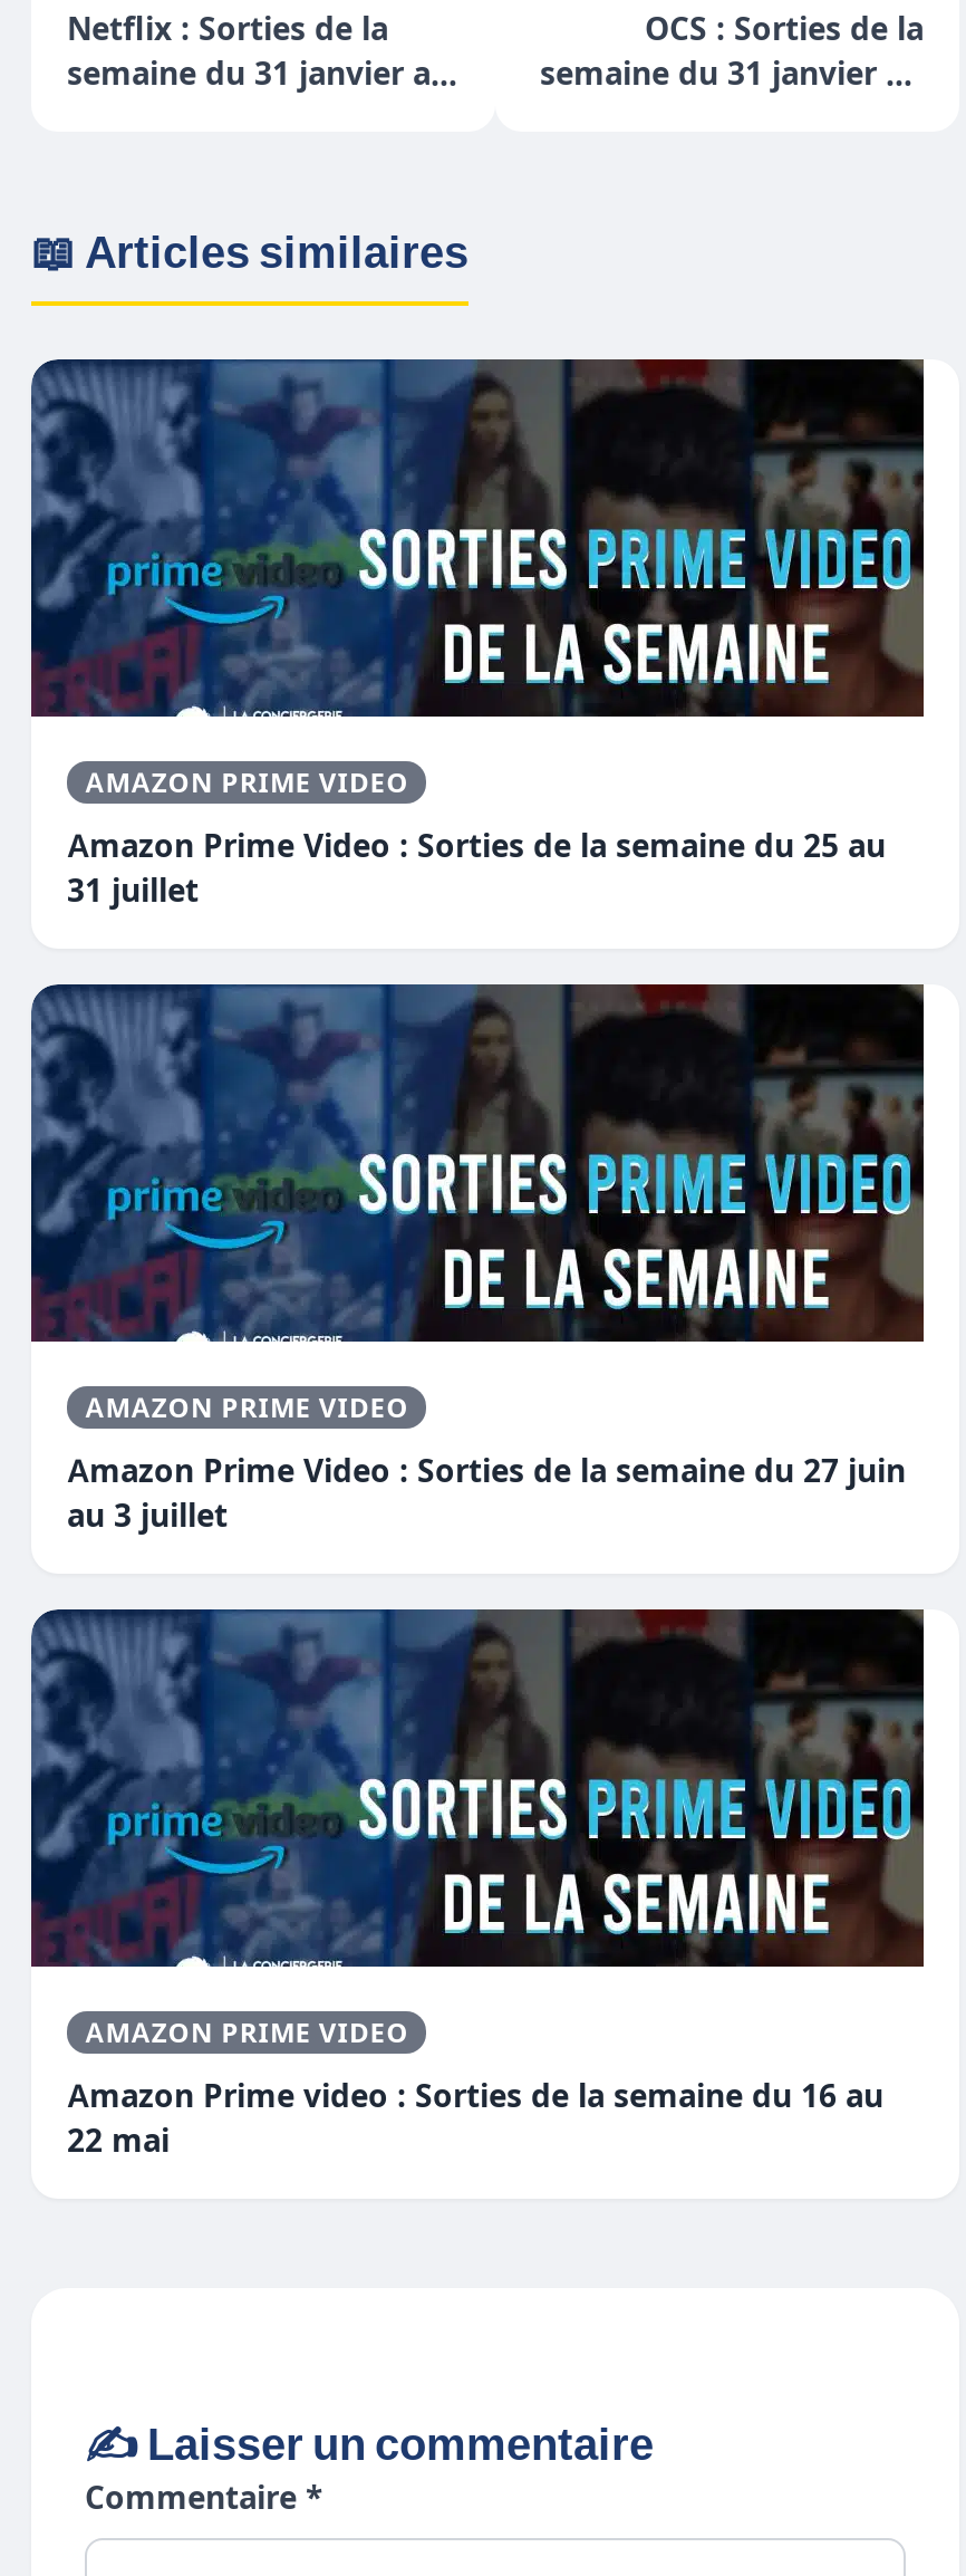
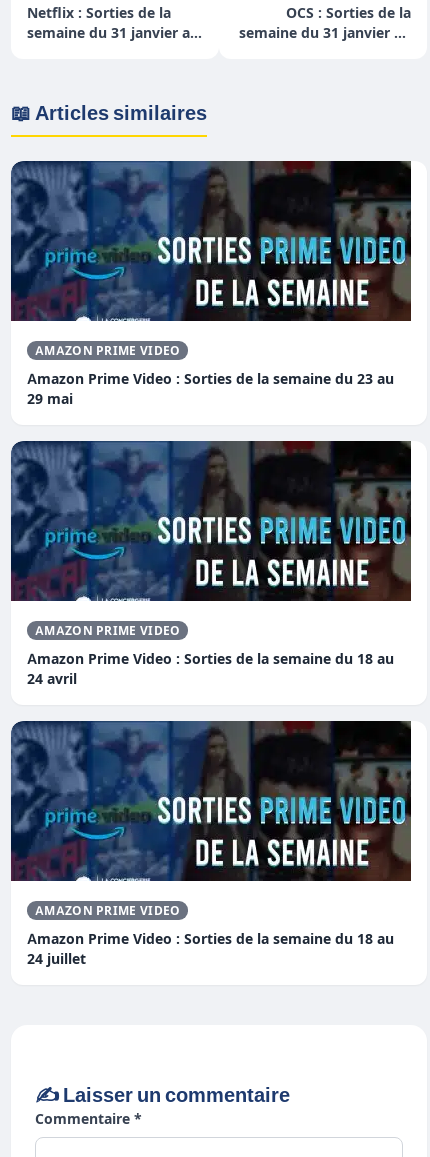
- Amazon Prime Video : Sorties de la semaine du 25 au
- 31 juillet
+ Amazon Prime Video : Sorties de la semaine du 23 au
+ 29 mai

- Amazon Prime Video : Sorties de la semaine du 27 juin
- au 3 juillet
+ Amazon Prime Video : Sorties de la semaine du 18 au
+ 24 avril

- Amazon Prime video : Sorties de la semaine du 16 au
- 22 mai
+ Amazon Prime Video : Sorties de la semaine du 18 au
+ 24 juillet
